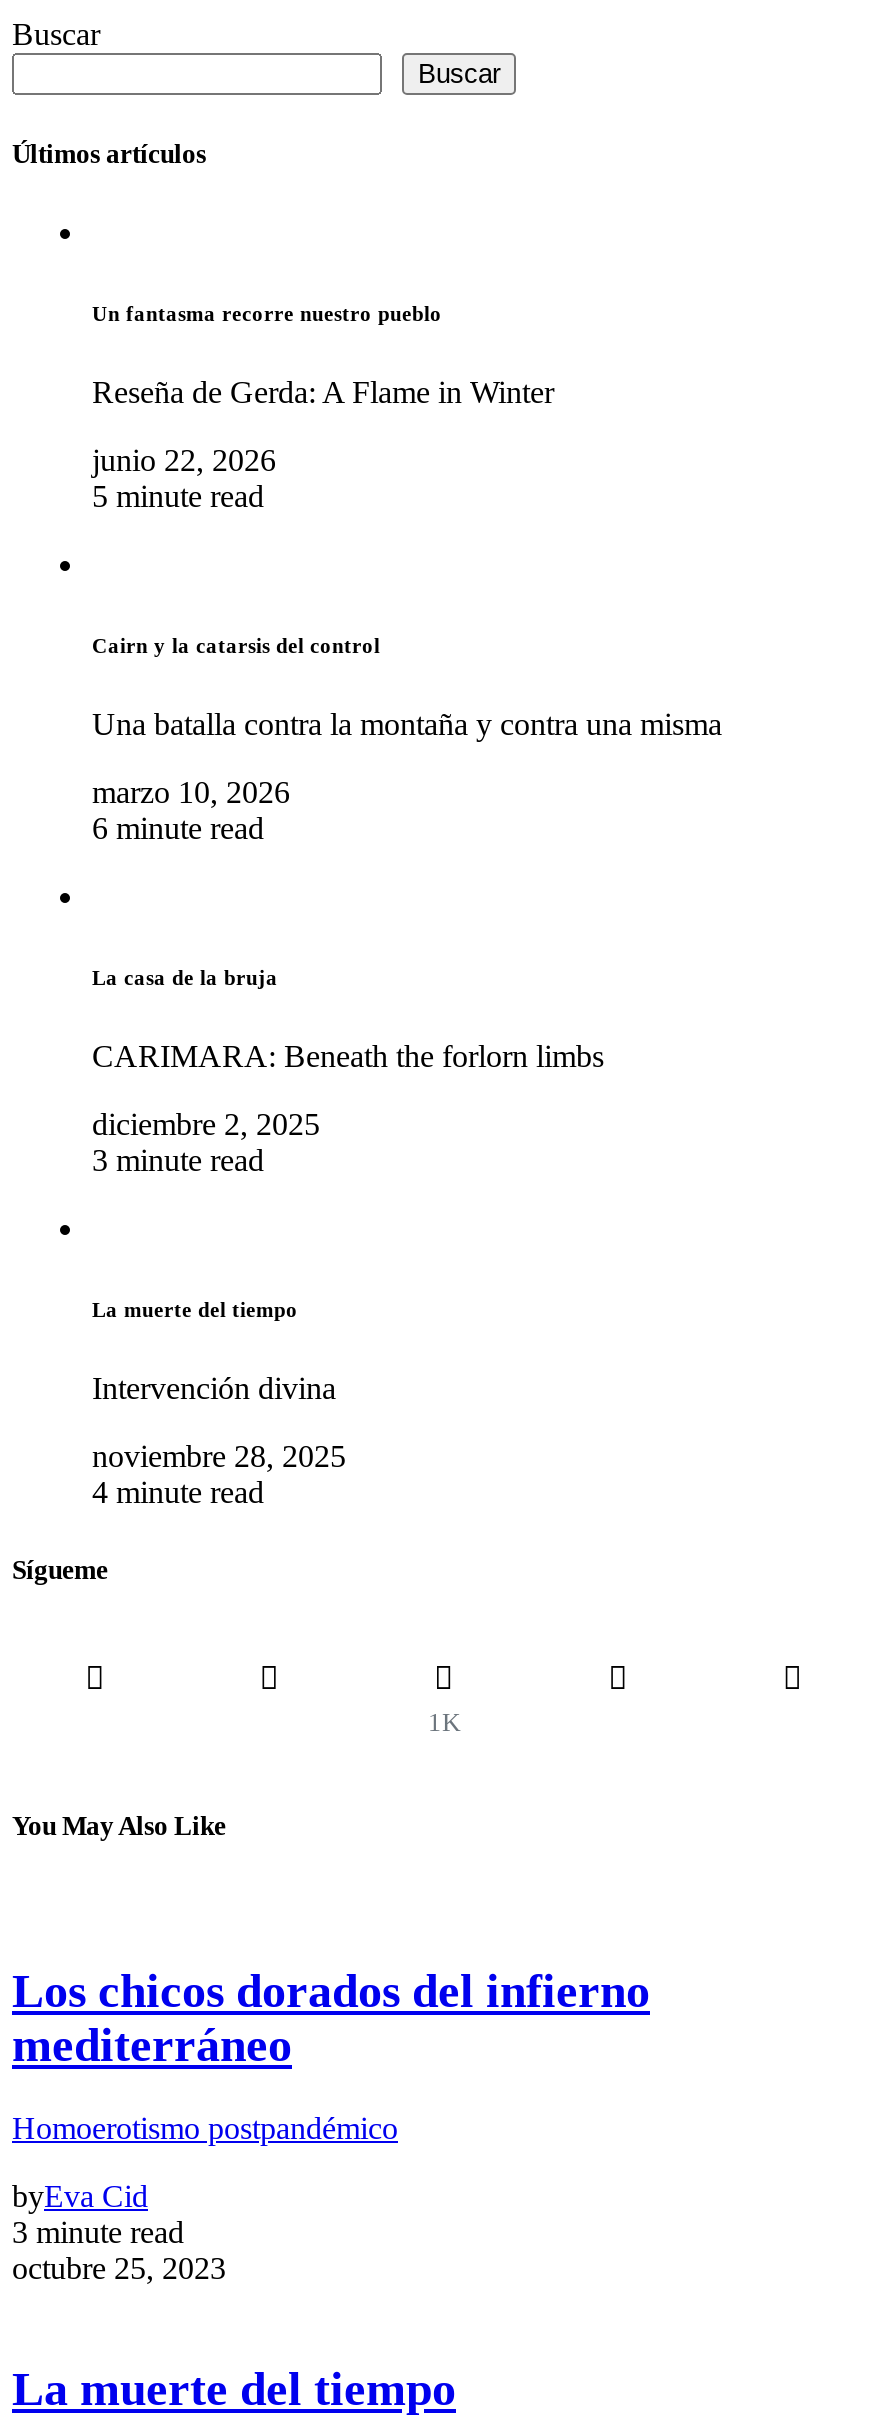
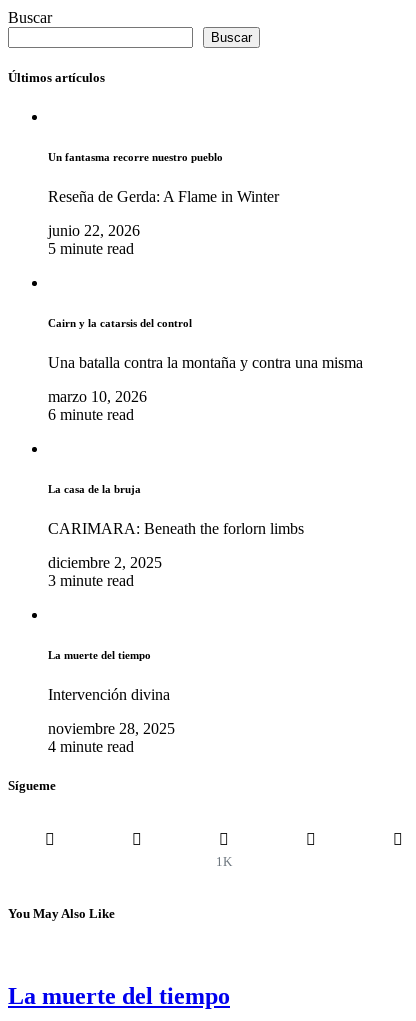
- Los chicos dorados del infierno
- mediterráneo
- Homoerotismo postpandémico
- byEva Cid
- 3 minute read
- octubre 25, 2023
